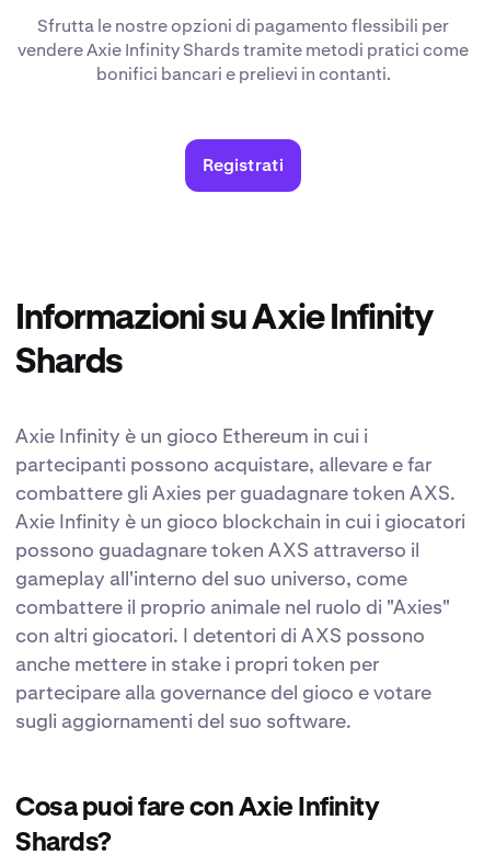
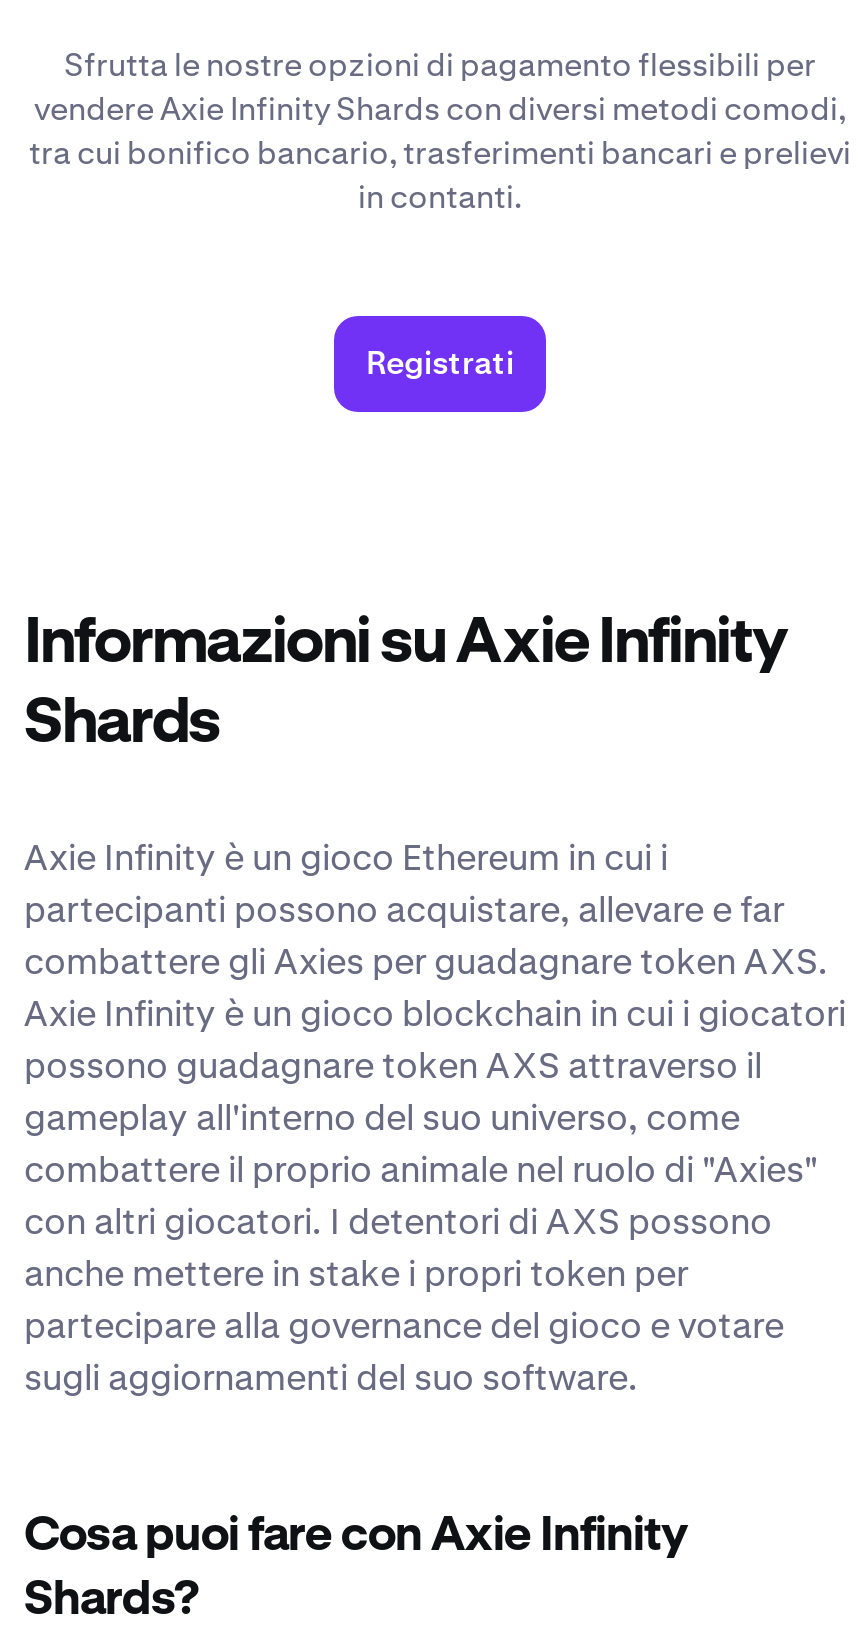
- vendere Axie Infinity Shards tramite metodi pratici come
- bonifici bancari e prelievi in contanti.
+ vendere Axie Infinity Shards con diversi metodi comodi,
+ tra cui bonifico bancario, trasferimenti bancari e prelievi
+ in contanti.
